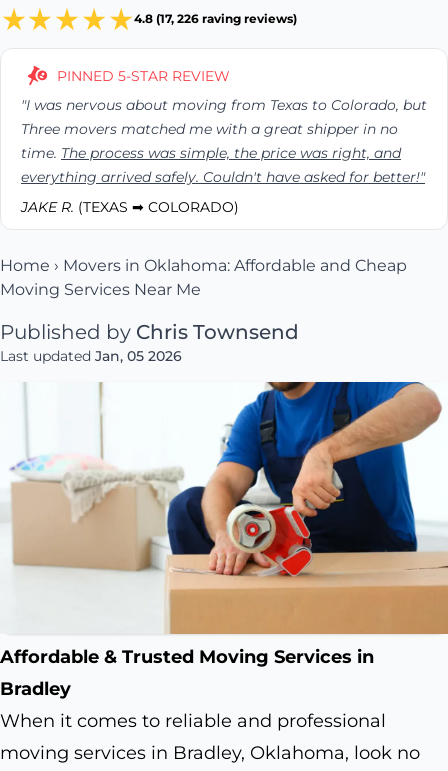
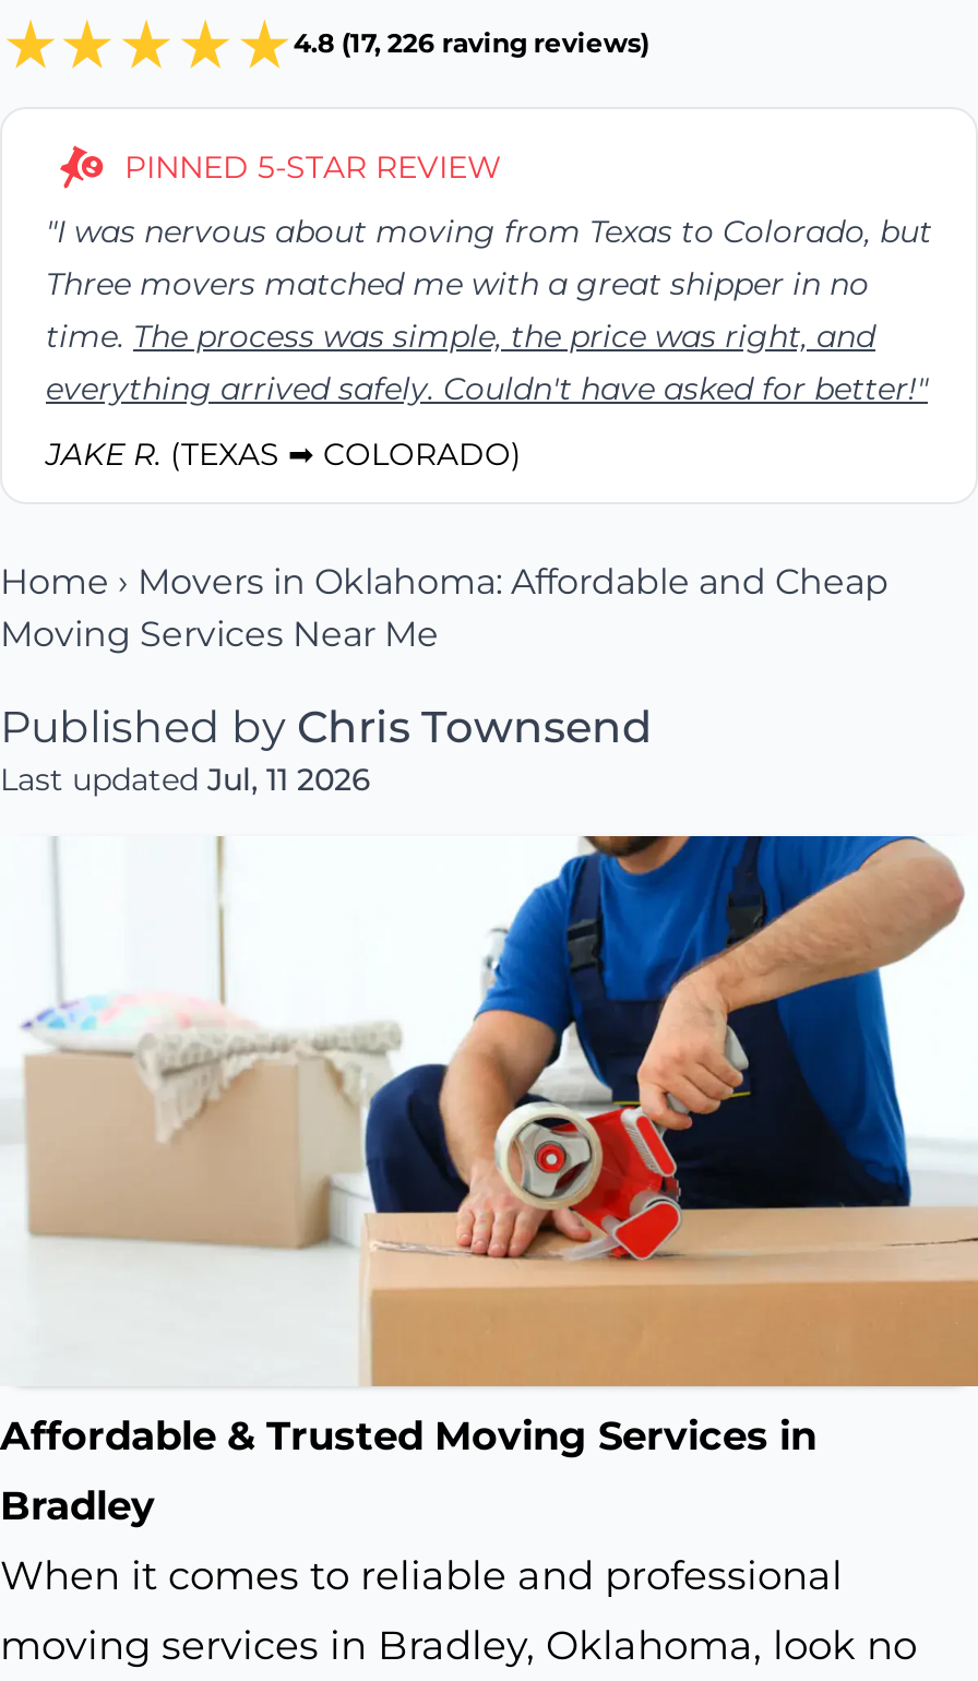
- Last updated Jan, 05 2026
+ Last updated Jul, 11 2026
